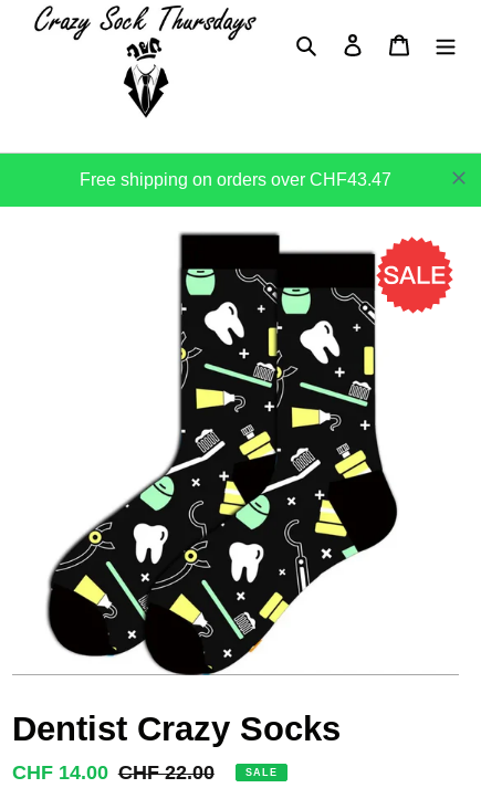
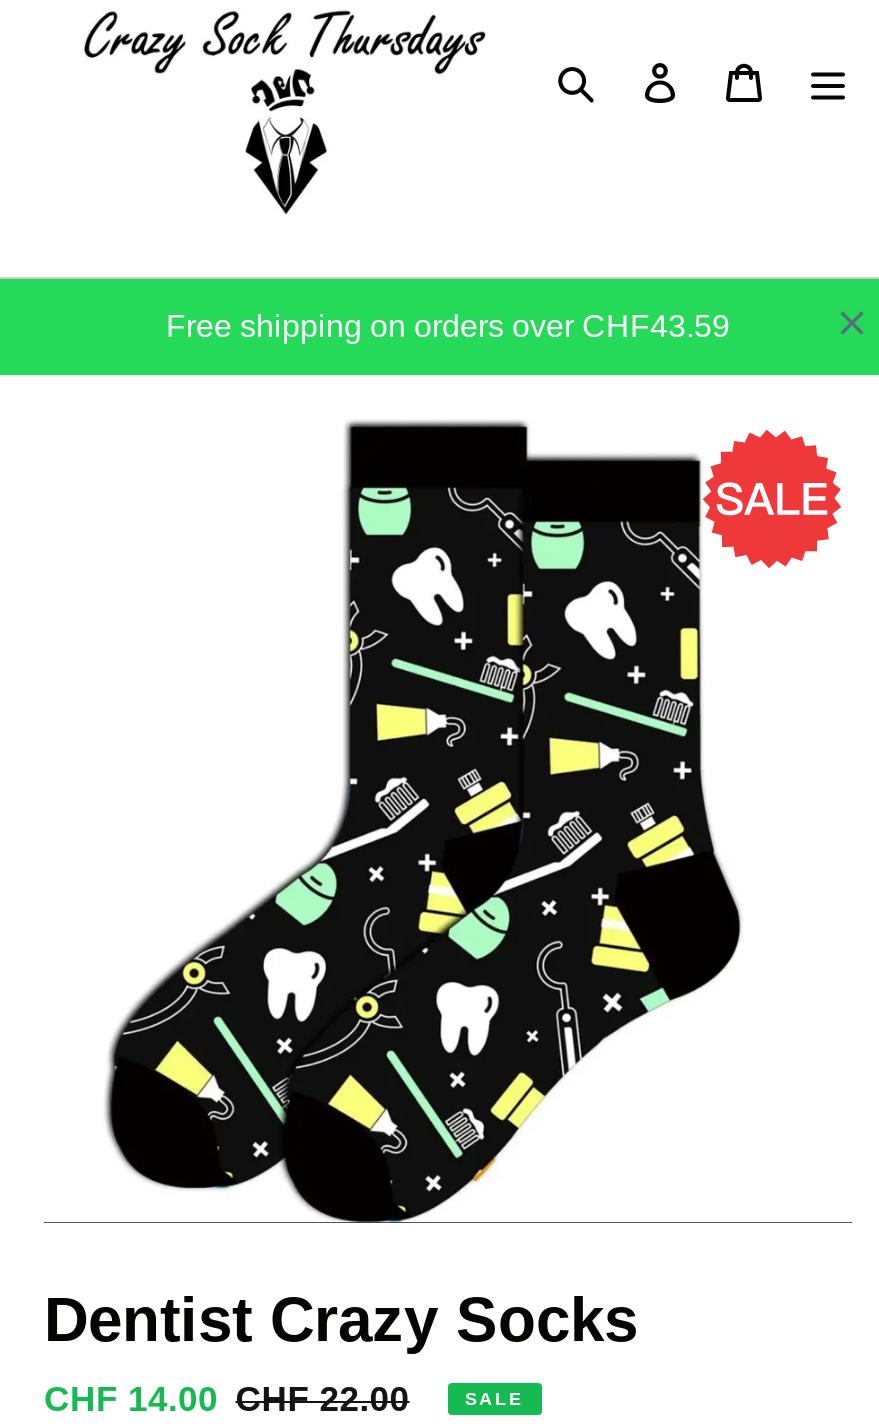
- Free shipping on orders over CHF43.47
+ Free shipping on orders over CHF43.59
